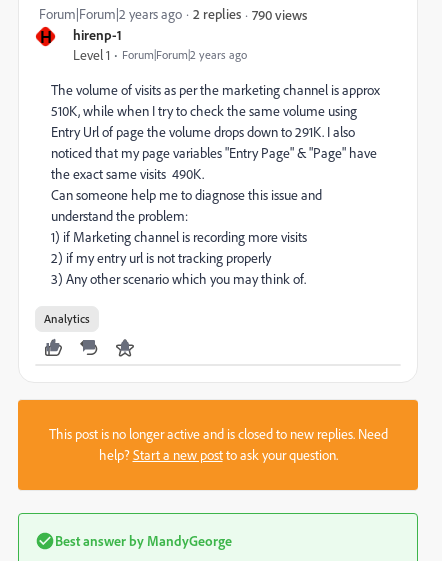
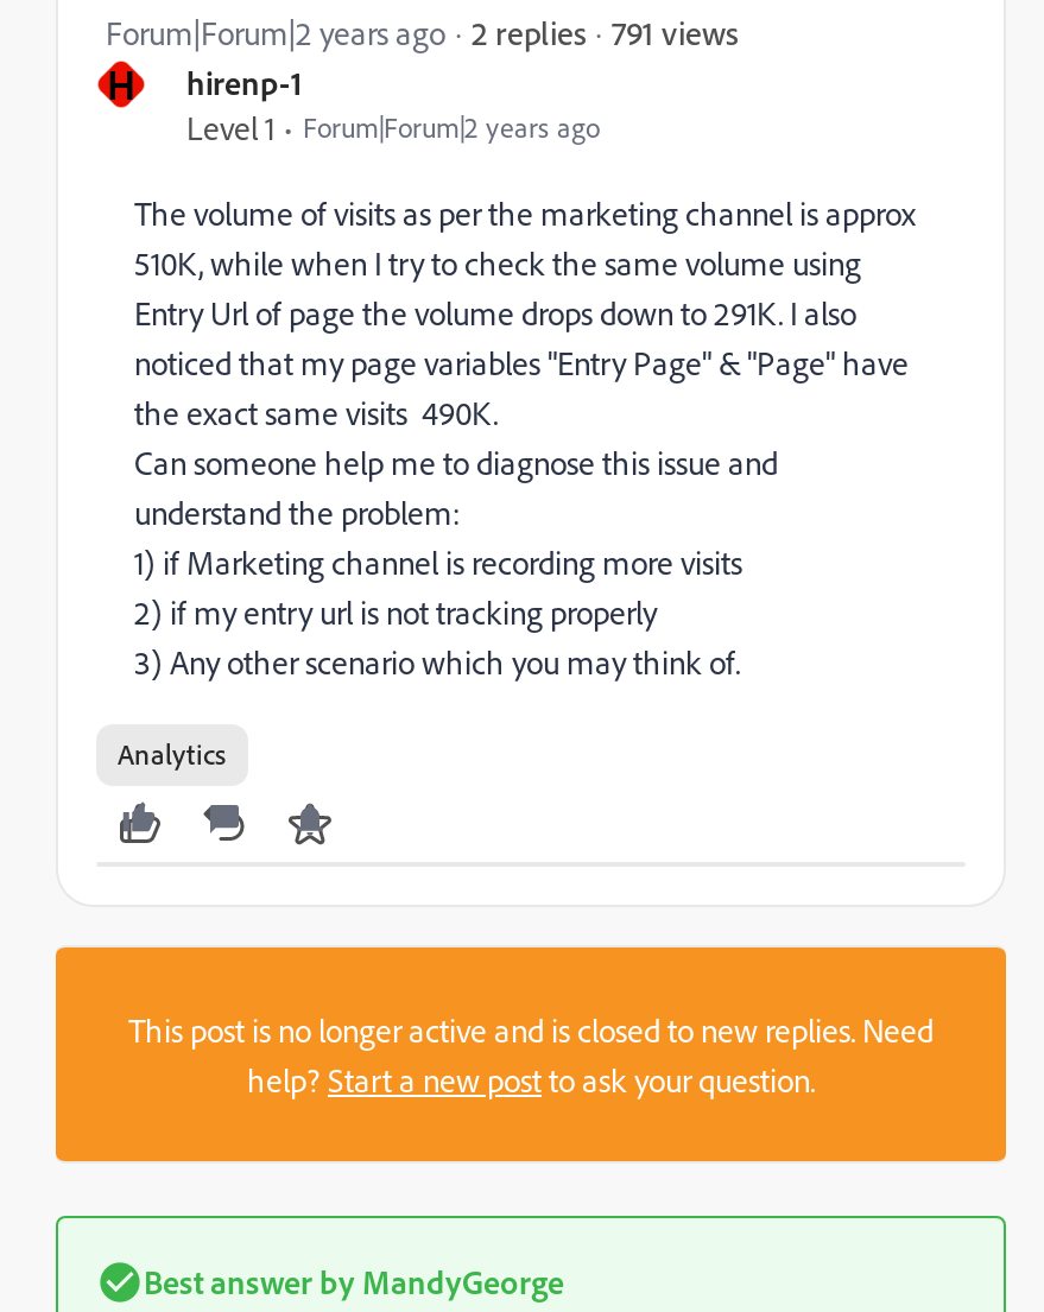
- 790 views
+ 791 views
